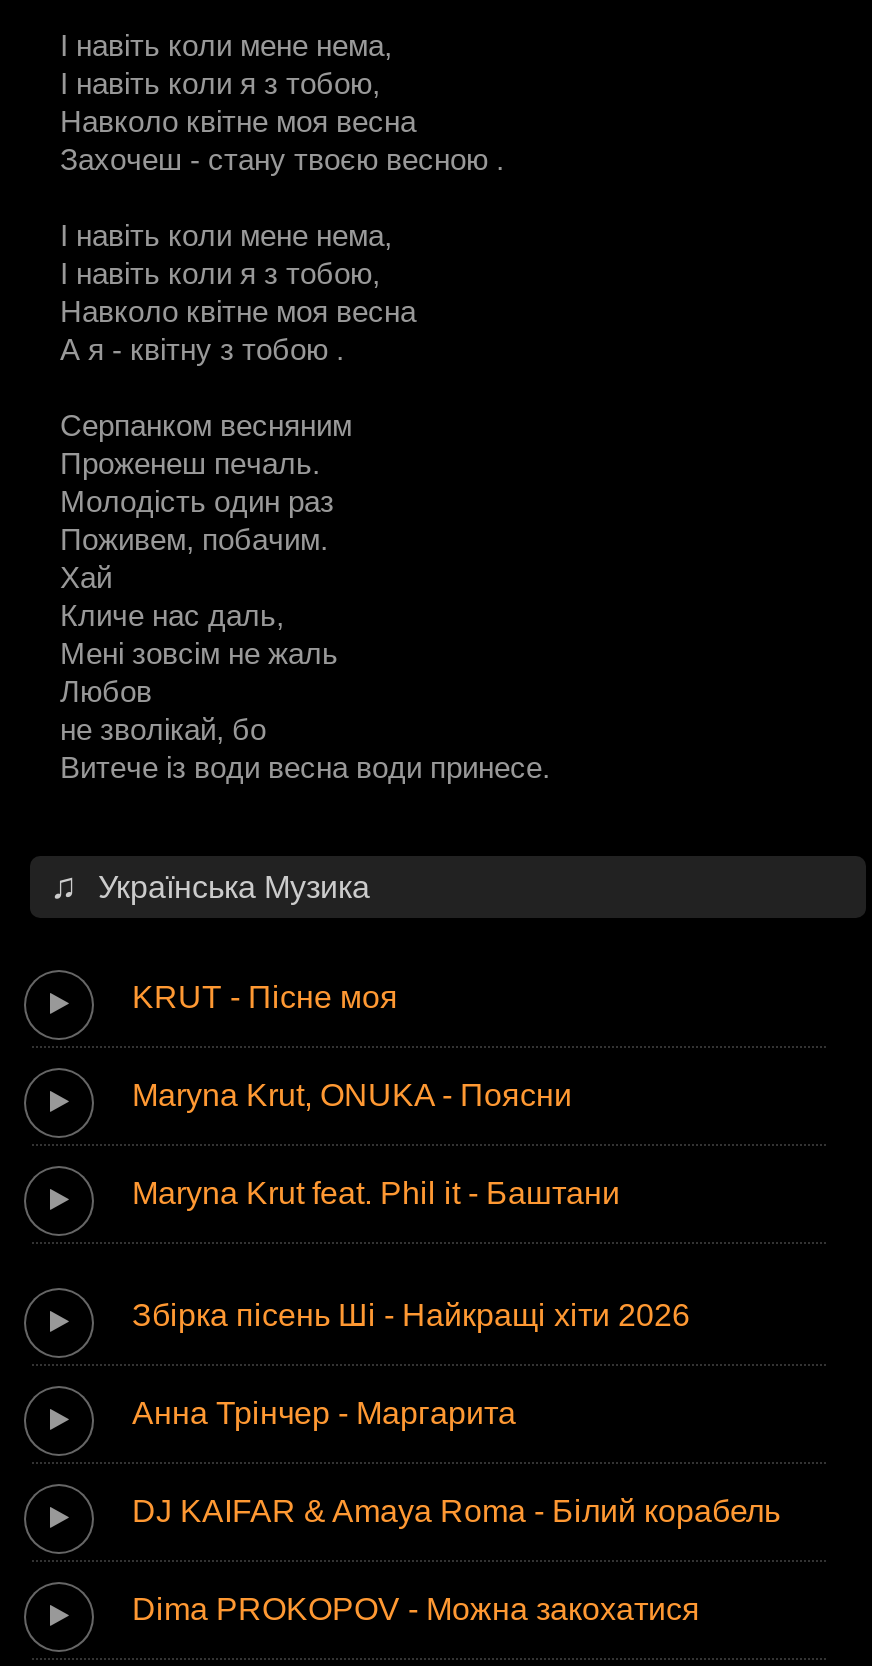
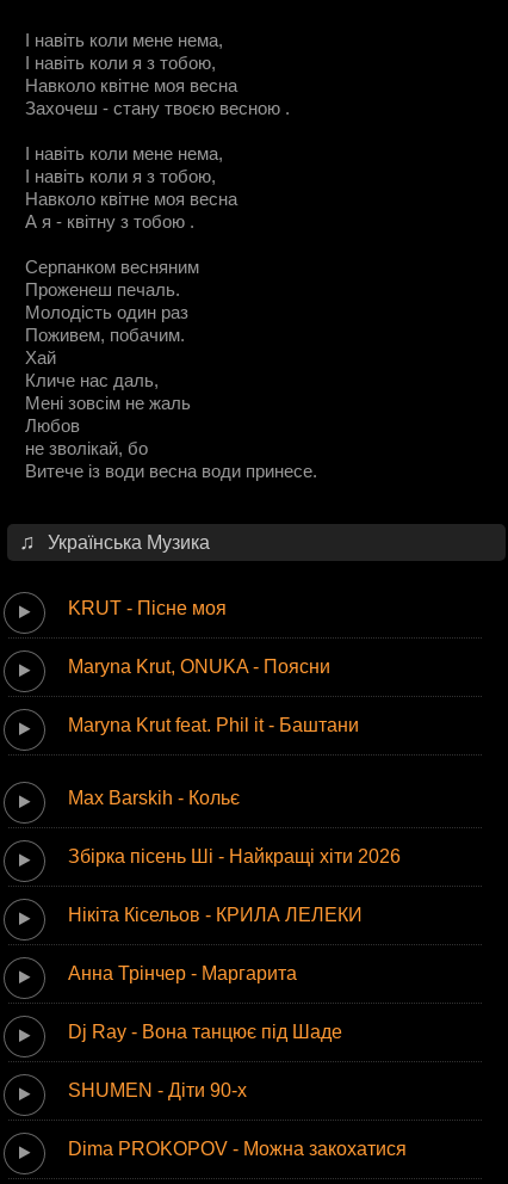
+ Max Barskih - Кольє

+ Нікіта Кісельов - КРИЛА ЛЕЛЕКИ

- DJ KAIFAR & Amaya Roma - Білий корабель
+ Dj Ray - Вона танцює під Шаде
+ SHUMEN - Діти 90-х
